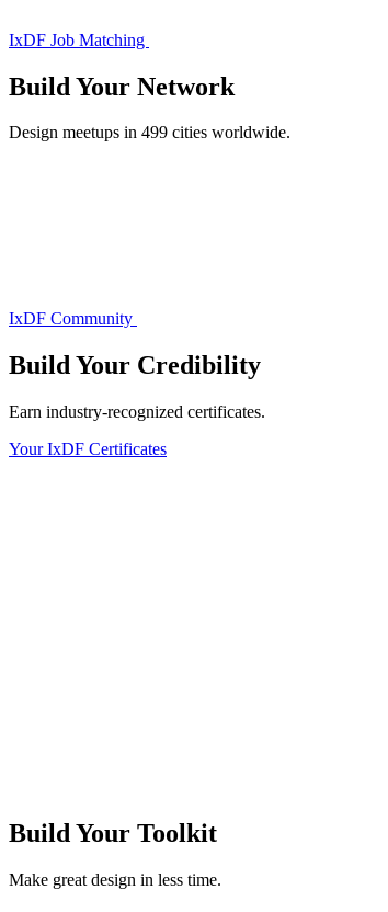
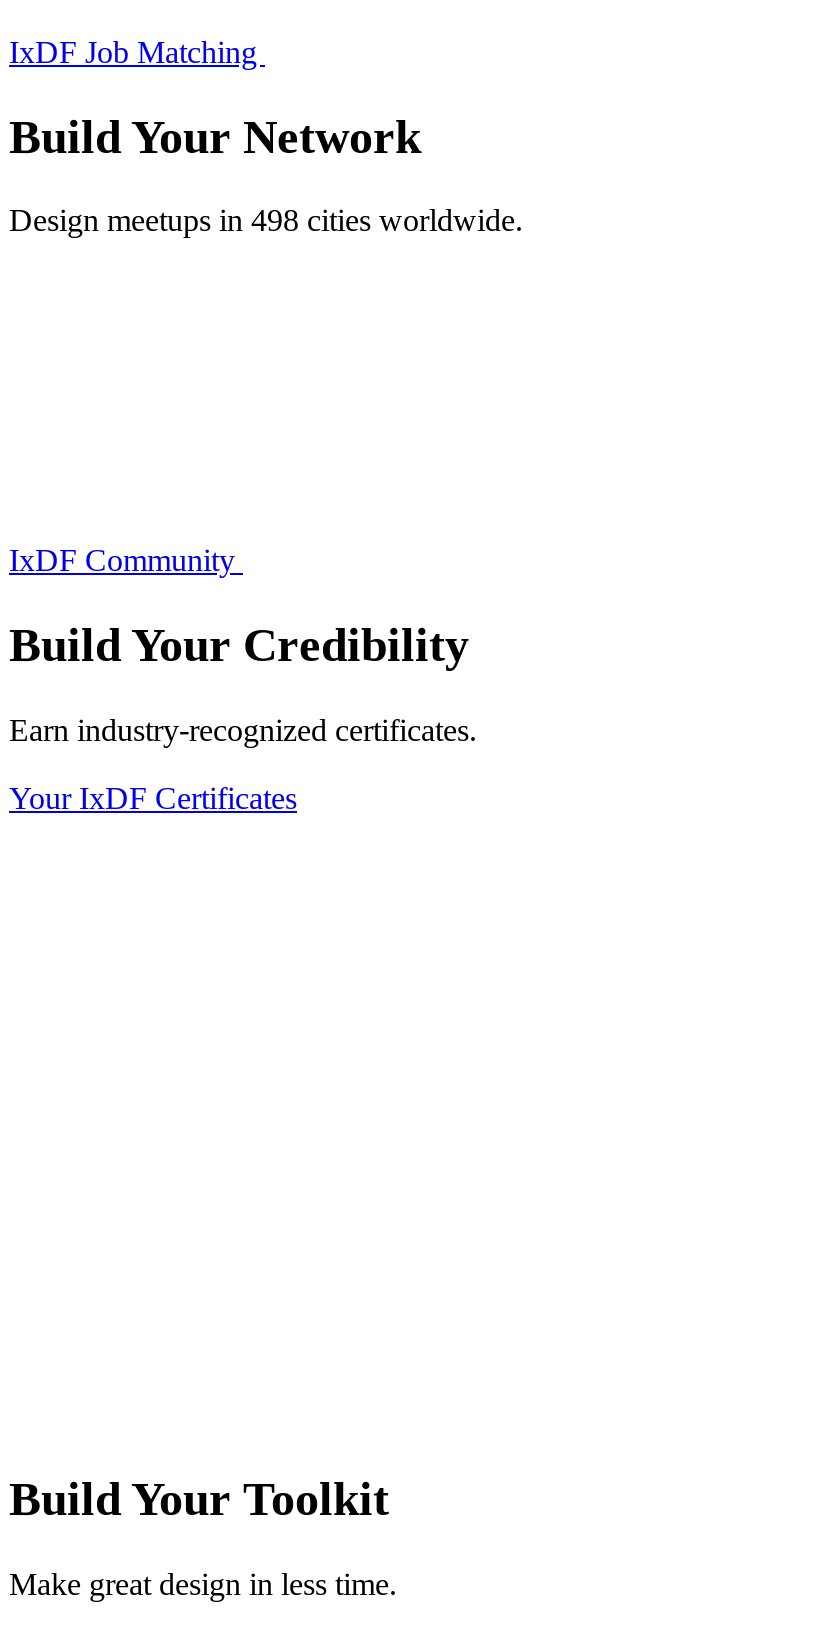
- Design meetups in 499 cities worldwide.
+ Design meetups in 498 cities worldwide.
